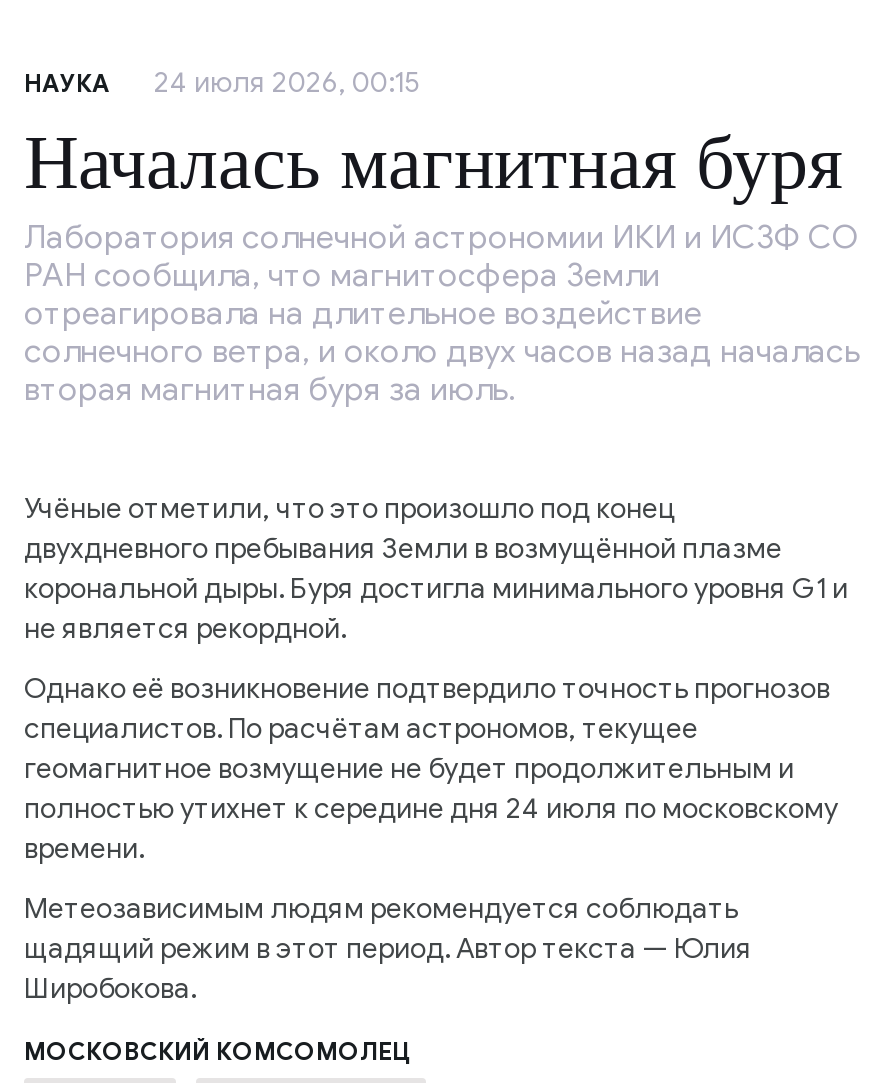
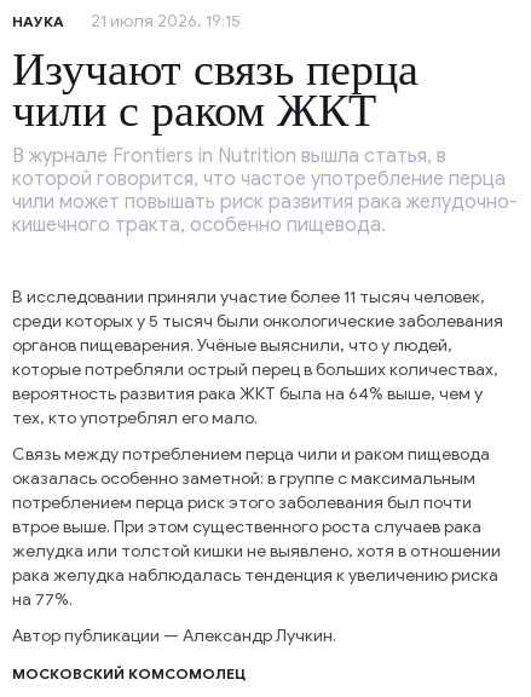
- 24 июля 2026, 00:15
- Началась магнитная буря
- Лаборатория солнечной астрономии ИКИ и ИСЗФ СО
- РАН сообщила, что магнитосфера Земли
- отреагировала на длительное воздействие
- солнечного ветра, и около двух часов назад началась
- вторая магнитная буря за июль.
+ 21 июля 2026, 19:15
+ Изучают связь перца
+ чили с раком ЖКТ
+ В журнале Frontiers in Nutrition вышла статья, в
+ которой говорится, что частое употребление перца
+ чили может повышать риск развития рака желудочно-
+ кишечного тракта, особенно пищевода.

- Учёные отметили, что это произошло под конец
- двухдневного пребывания Земли в возмущённой плазме
- корональной дыры. Буря достигла минимального уровня G1 и
- не является рекордной.
+ В исследовании приняли участие более 11 тысяч человек,
+ среди которых у 5 тысяч были онкологические заболевания
+ органов пищеварения. Учёные выяснили, что у людей,
+ которые потребляли острый перец в больших количествах,
+ вероятность развития рака ЖКТ была на 64% выше, чем у
+ тех, кто употреблял его мало.

- Однако её возникновение подтвердило точность прогнозов
- специалистов. По расчётам астрономов, текущее
- геомагнитное возмущение не будет продолжительным и
- полностью утихнет к середине дня 24 июля по московскому
- времени.
+ Связь между потреблением перца чили и раком пищевода
+ оказалась особенно заметной: в группе с максимальным
+ потреблением перца риск этого заболевания был почти
+ втрое выше. При этом существенного роста случаев рака
+ желудка или толстой кишки не выявлено, хотя в отношении
+ рака желудка наблюдалась тенденция к увеличению риска
+ на 77%.

- Метеозависимым людям рекомендуется соблюдать
- щадящий режим в этот период. Автор текста — Юлия
- Широбокова.
+ Автор публикации — Александр Лучкин.
